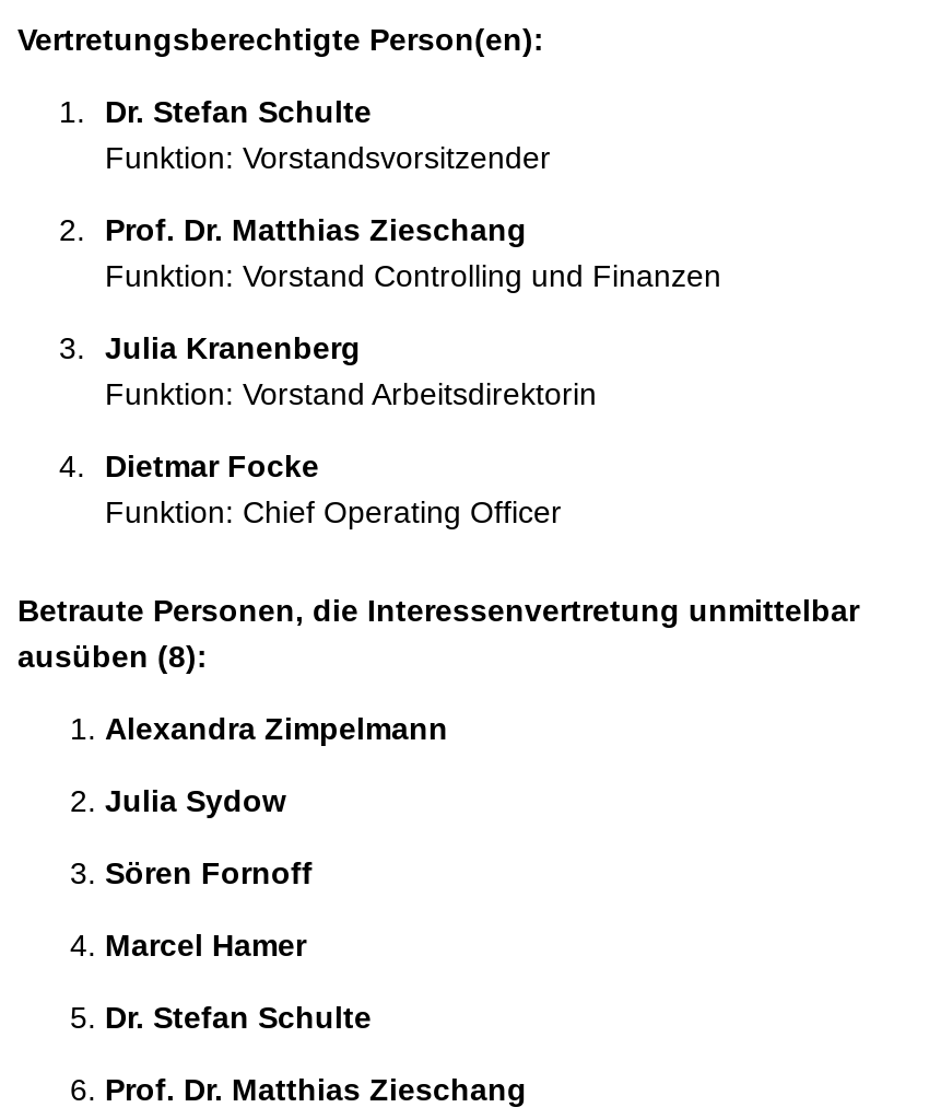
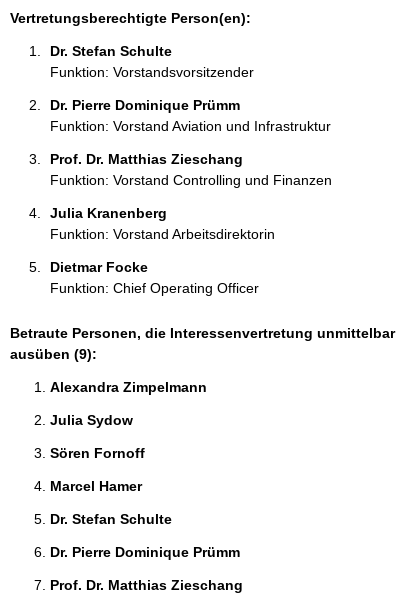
+ Dr. Pierre Dominique Prümm
+ Funktion: Vorstand Aviation und Infrastruktur

- ausüben (8):
+ ausüben (9):

+ Dr. Pierre Dominique Prümm
